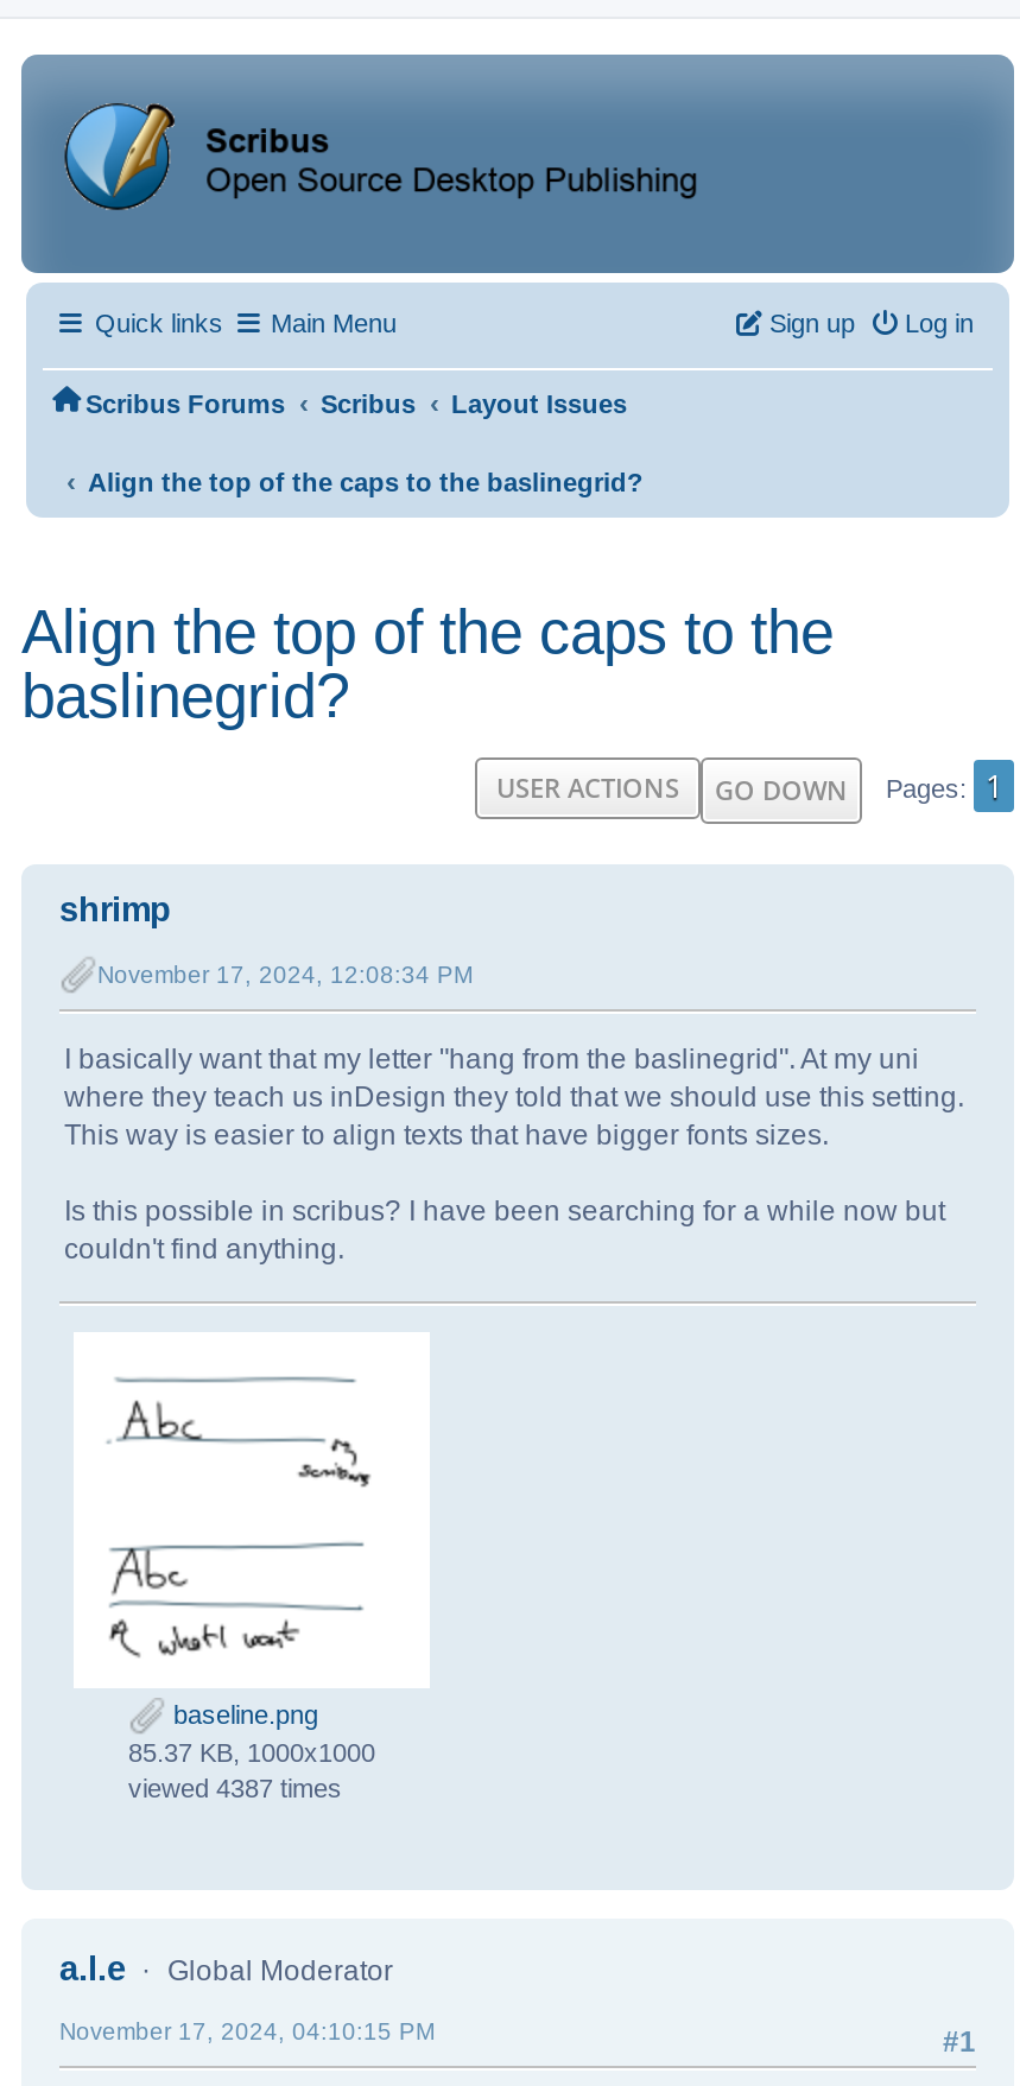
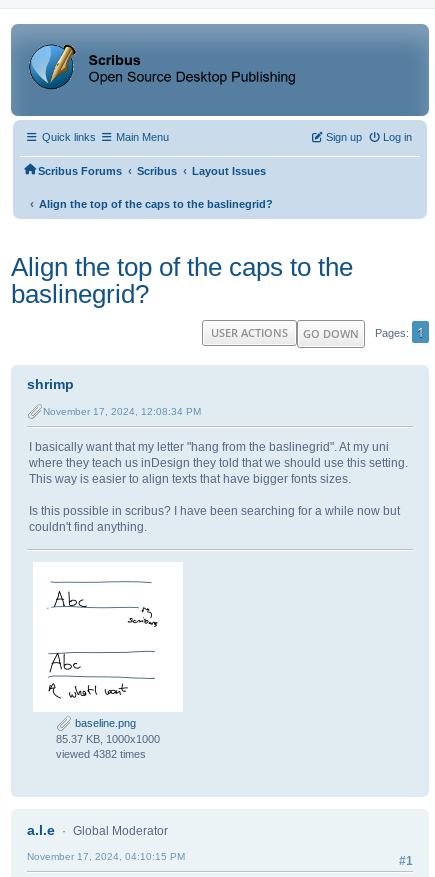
- viewed 4387 times
+ viewed 4382 times
